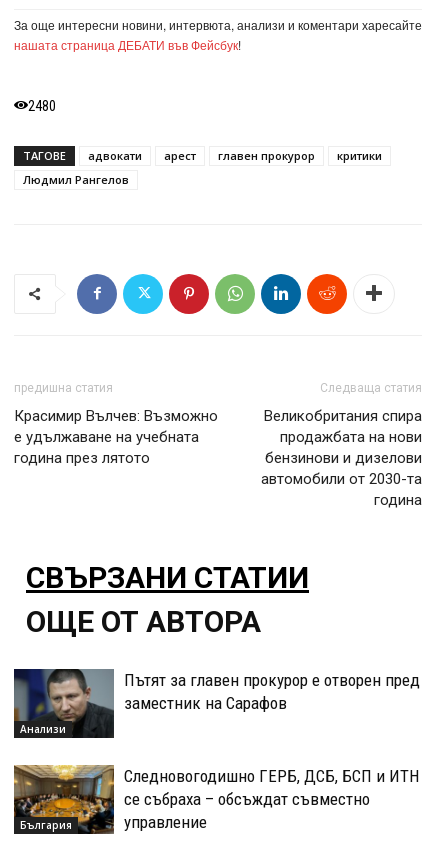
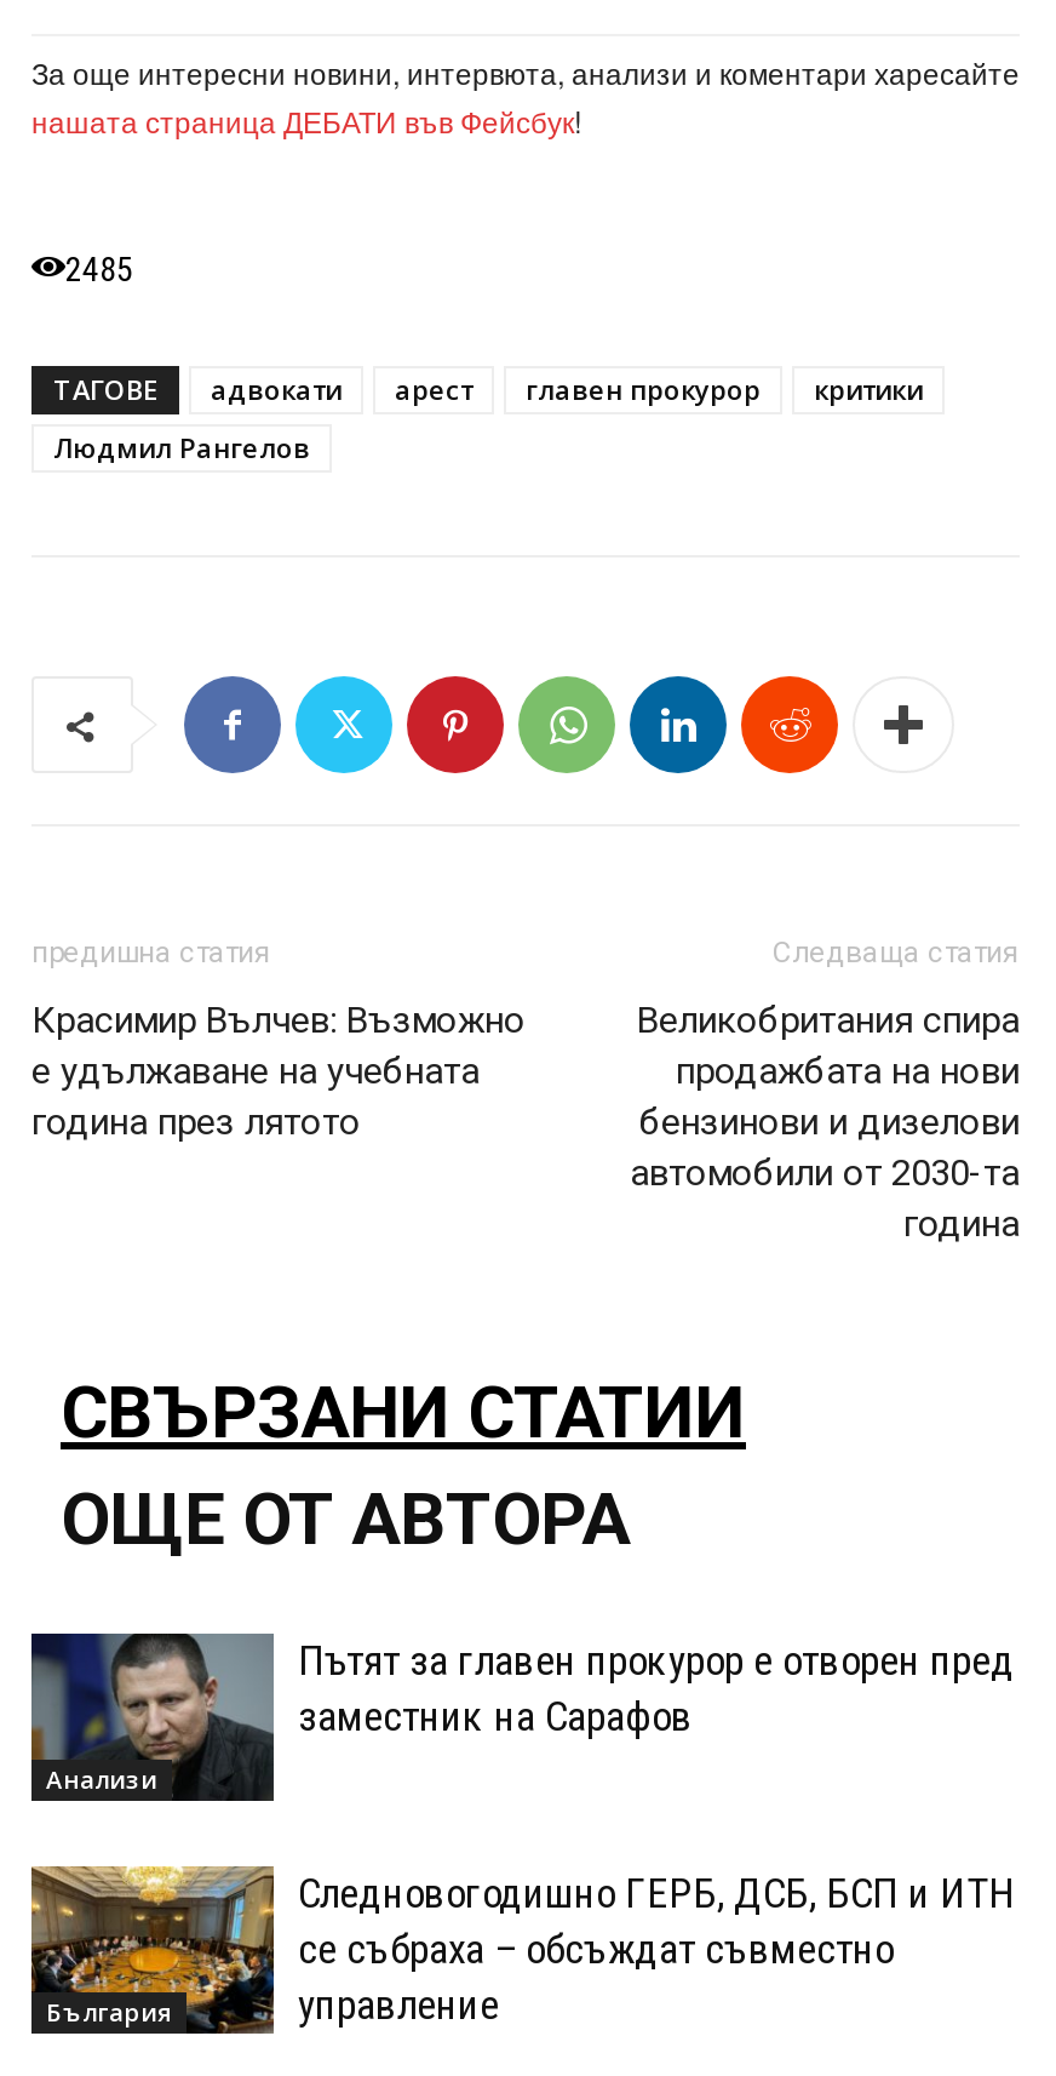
- 2480
+ 2485
